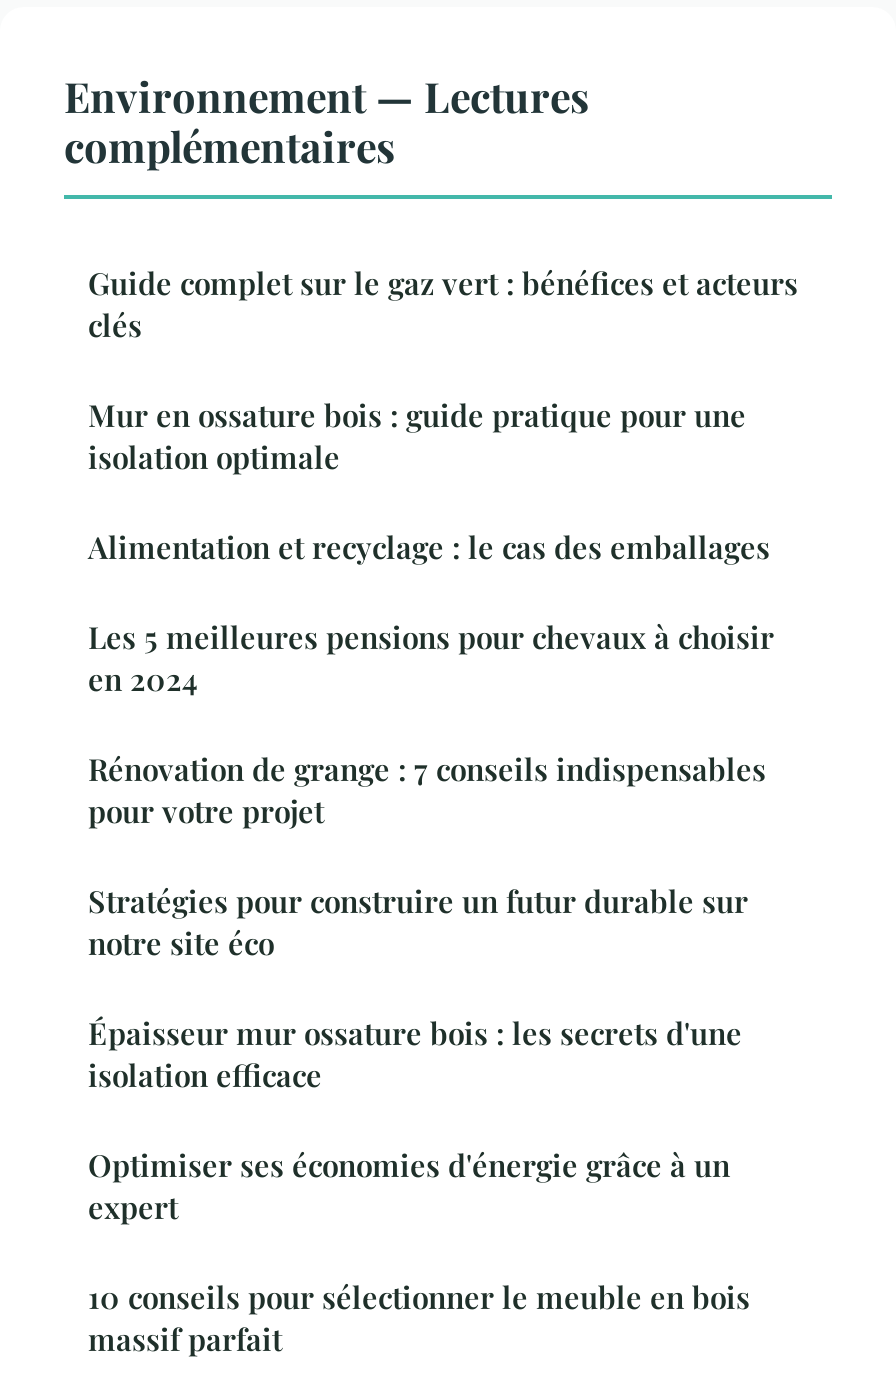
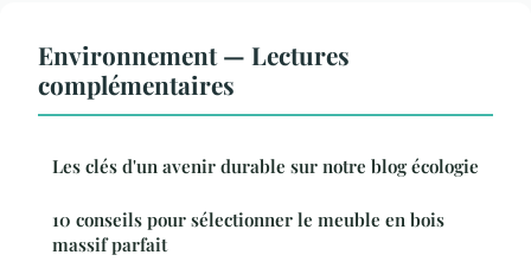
- Guide complet sur le gaz vert : bénéfices et acteurs
- clés
- Mur en ossature bois : guide pratique pour une
- isolation optimale
- Alimentation et recyclage : le cas des emballages
- Les 5 meilleures pensions pour chevaux à choisir
- en 2024
- Rénovation de grange : 7 conseils indispensables
- pour votre projet
- Stratégies pour construire un futur durable sur
- notre site éco
- Épaisseur mur ossature bois : les secrets d'une
- isolation efficace
- Optimiser ses économies d'énergie grâce à un
- expert
+ Les clés d'un avenir durable sur notre blog écologie
